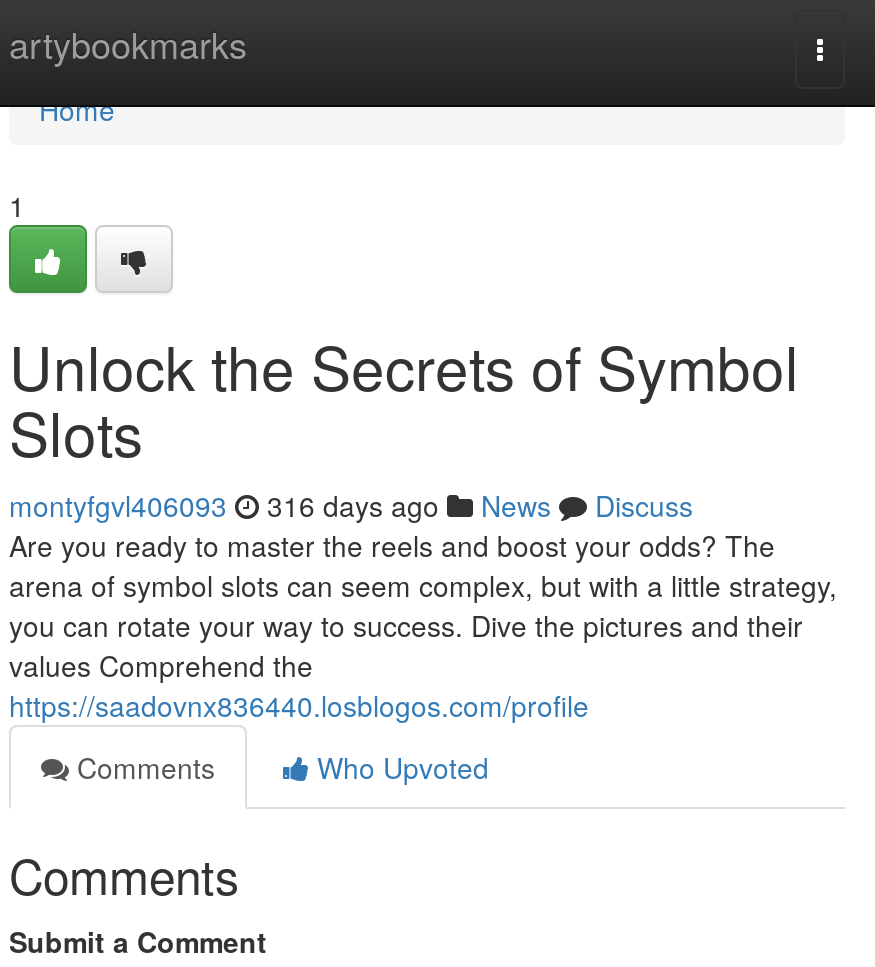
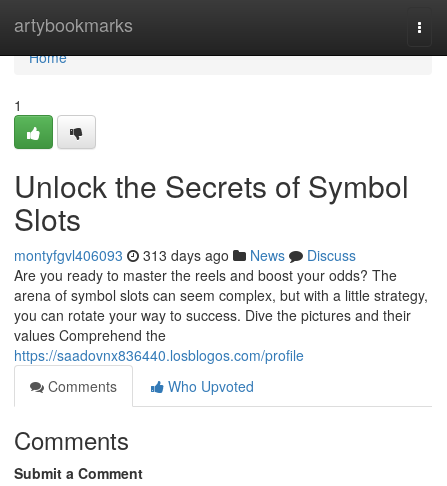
- montyfgvl406093 316 days ago News Discuss
+ montyfgvl406093 313 days ago News Discuss
